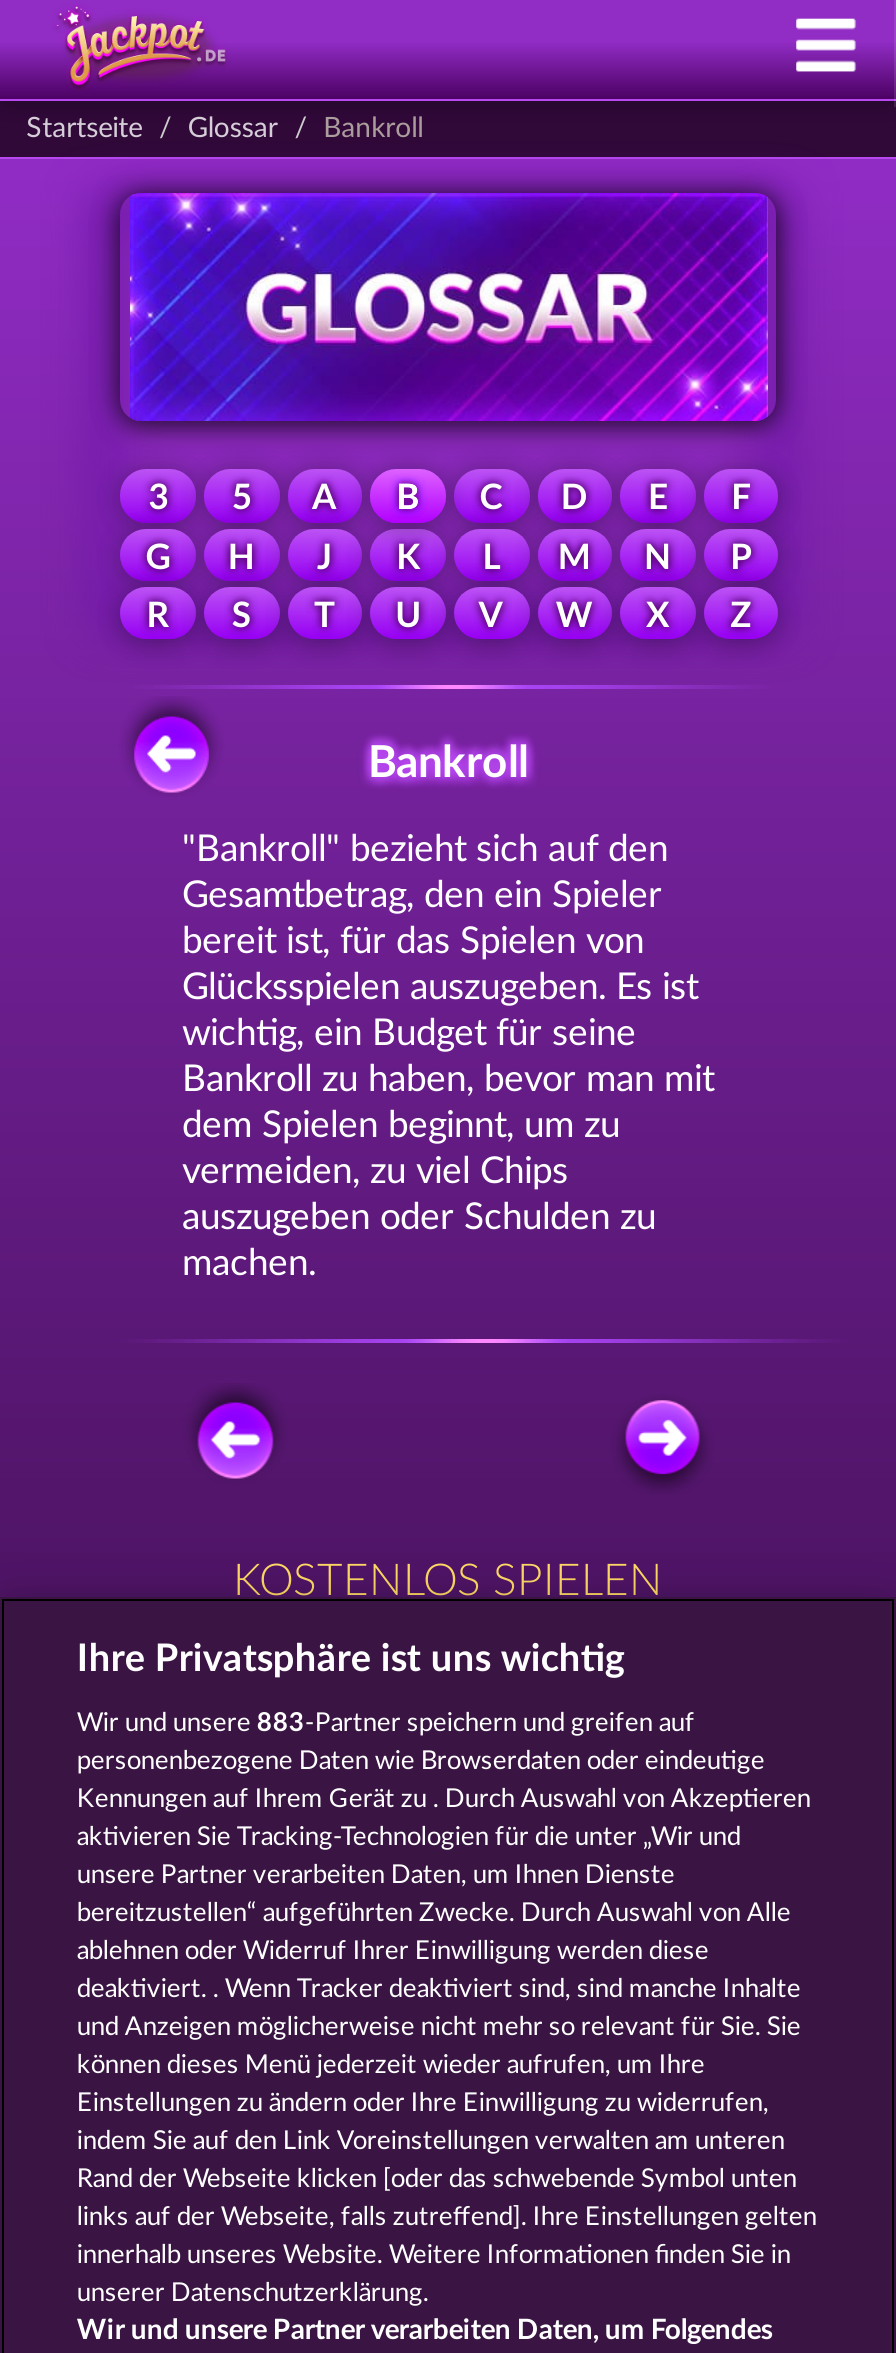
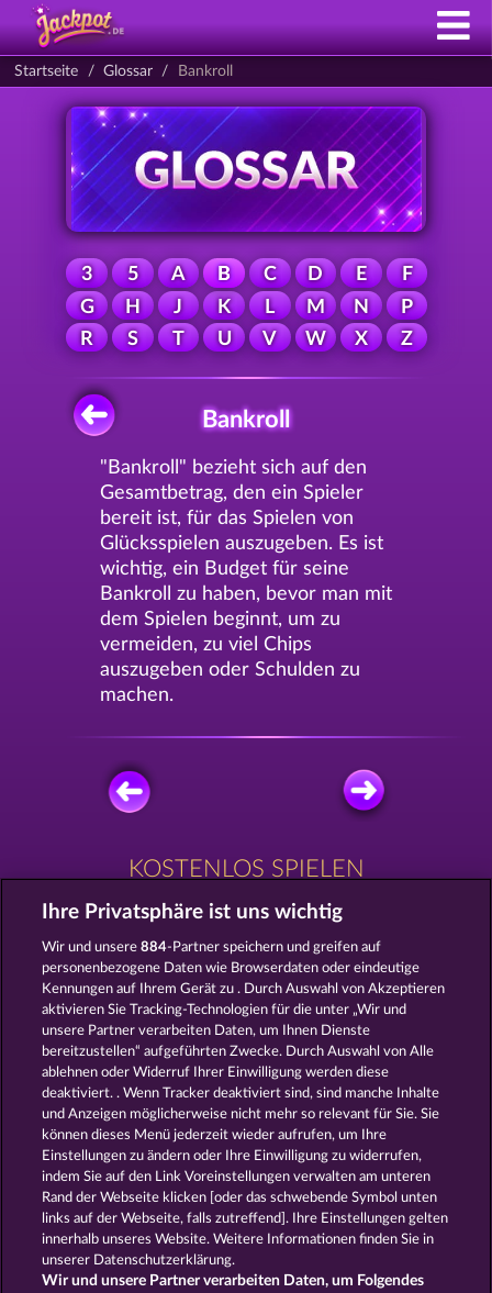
- Wir und unsere 883-Partner speichern und greifen auf
+ Wir und unsere 884-Partner speichern und greifen auf
